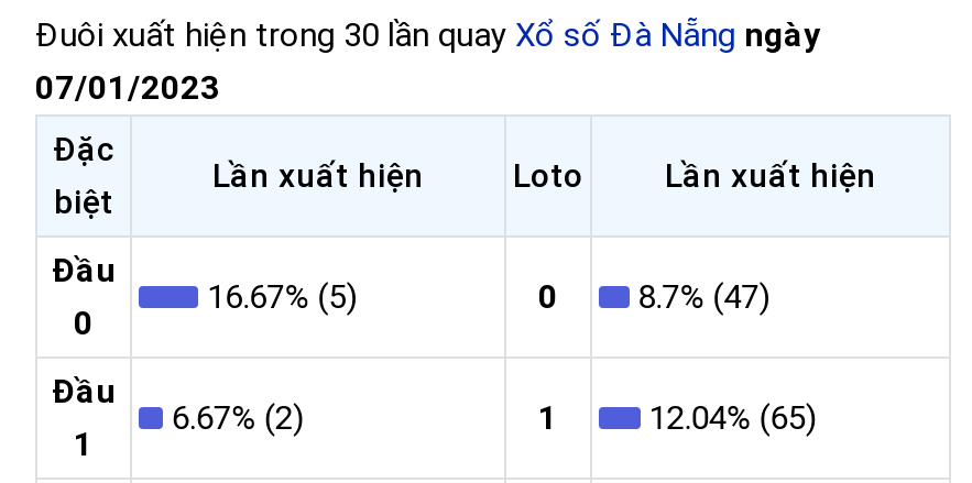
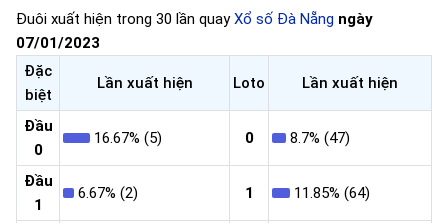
- 12.04% (65)
+ 11.85% (64)
